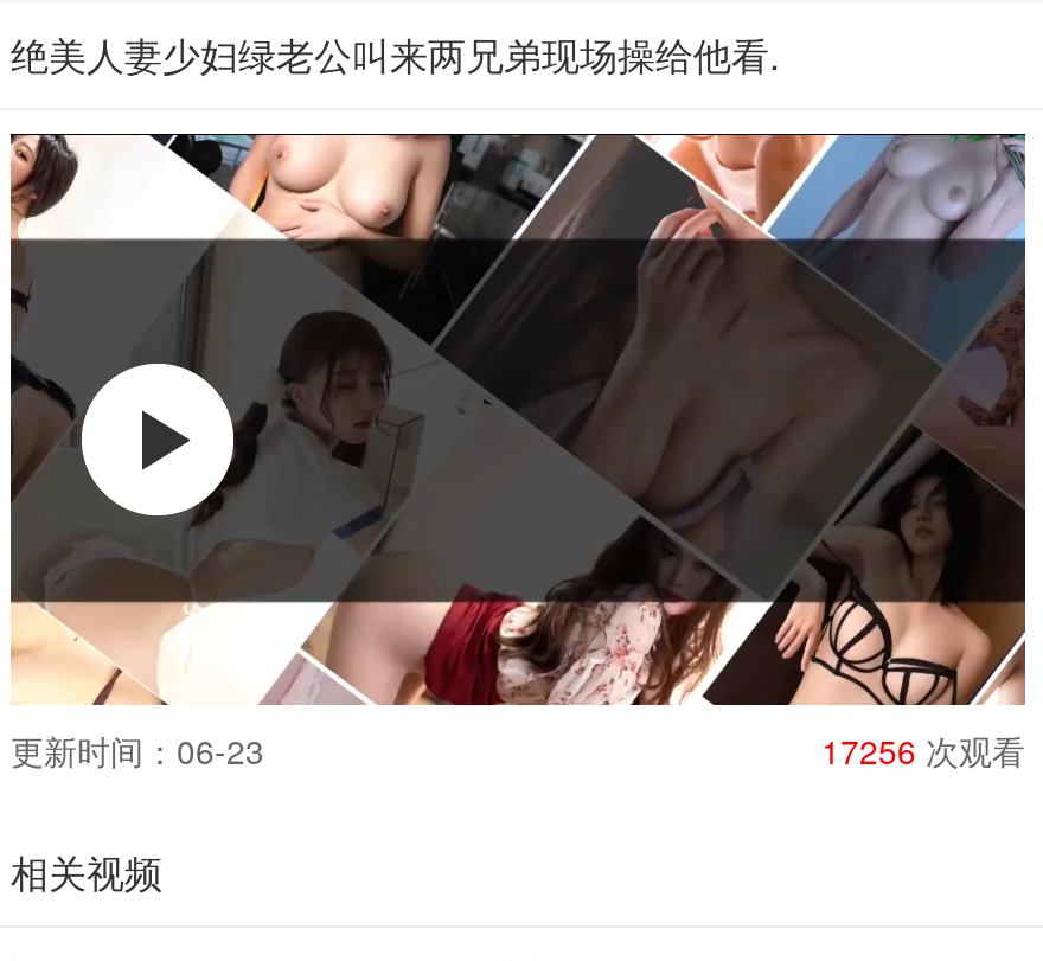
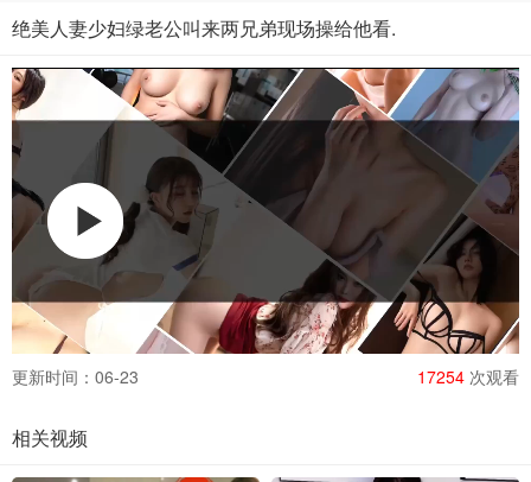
- 更新时间：06-23 17256次观看
+ 更新时间：06-23 17254次观看
